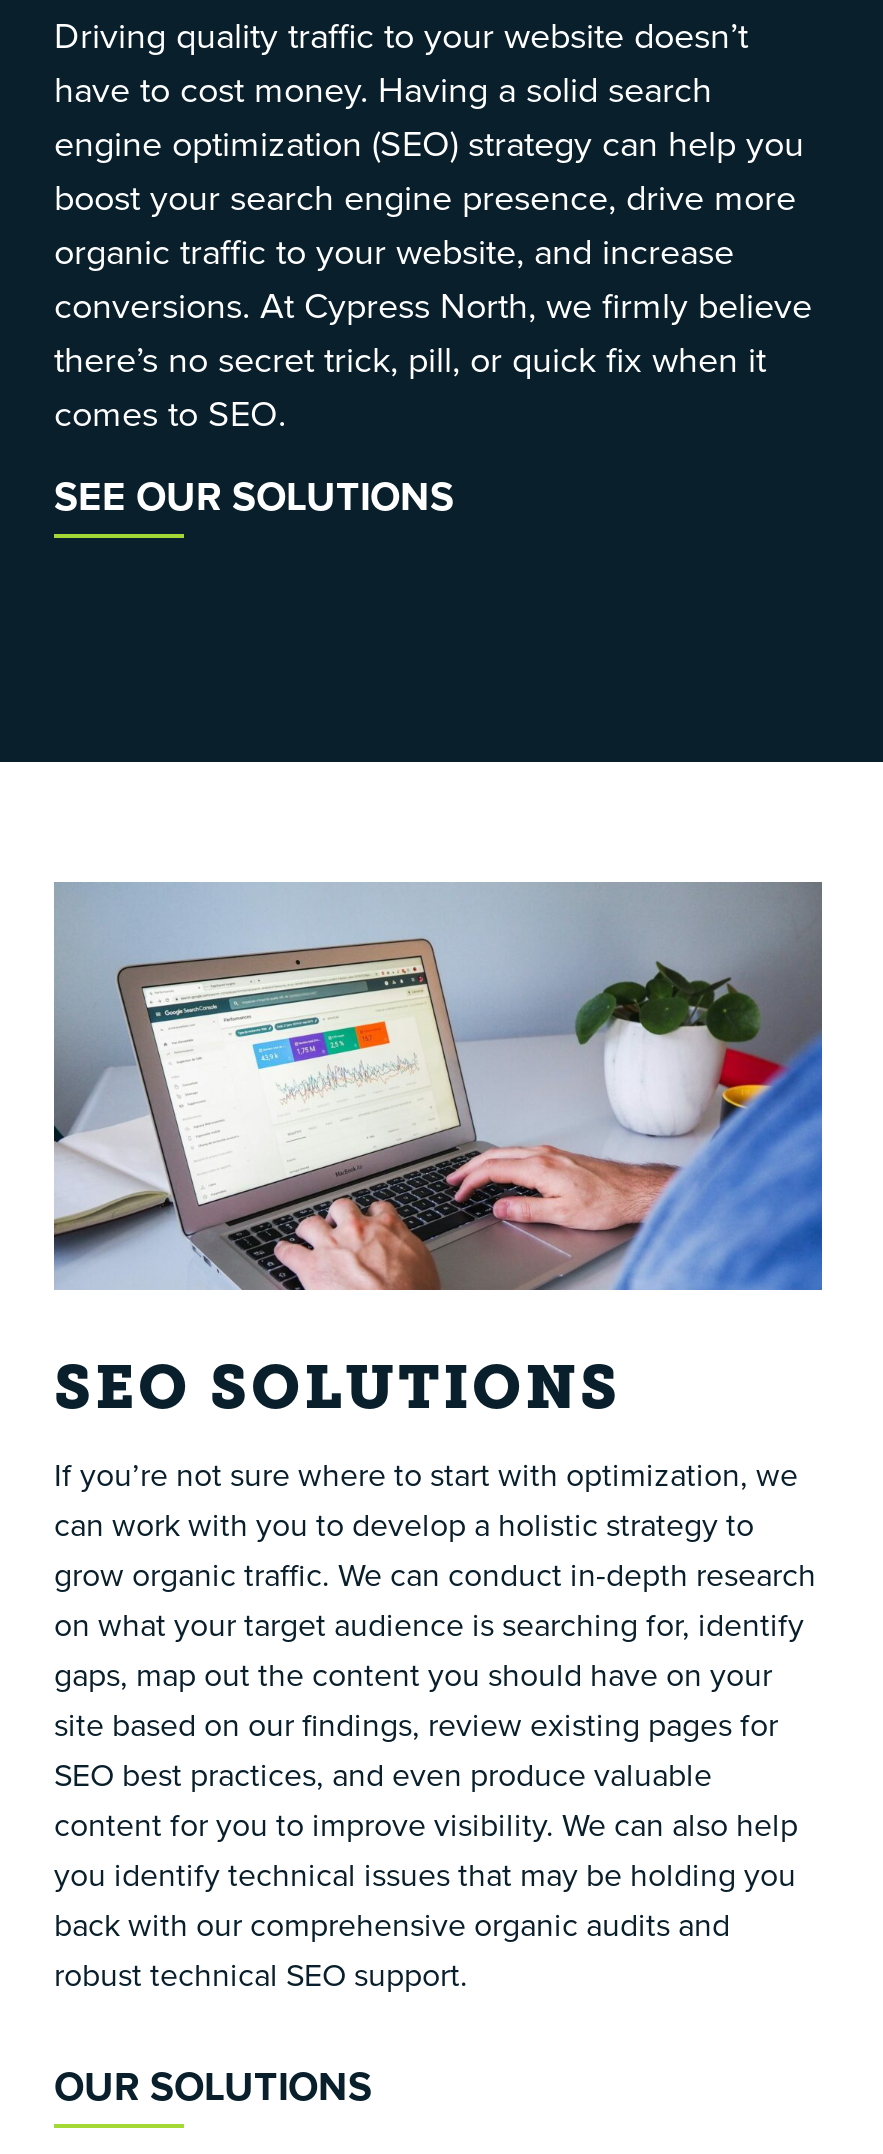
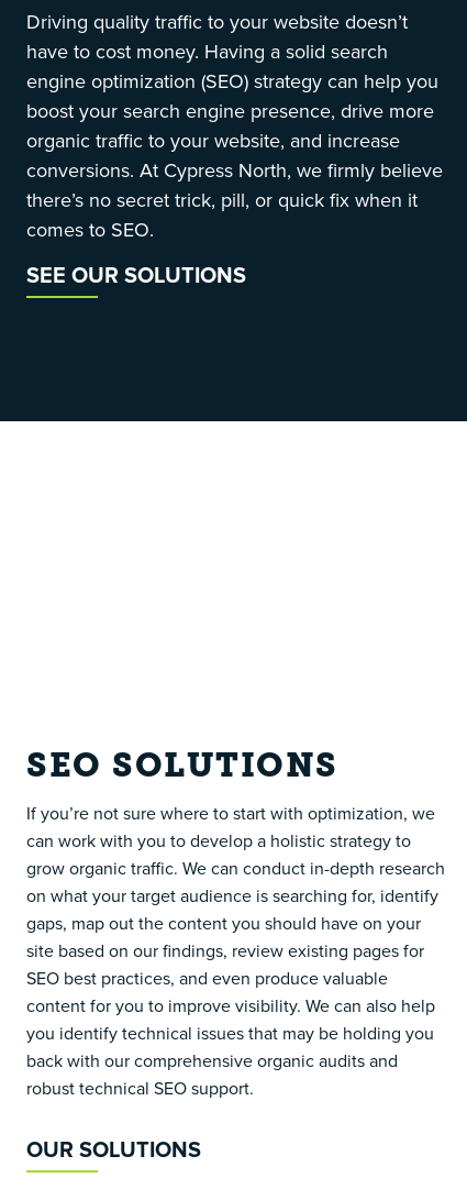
- [image]
